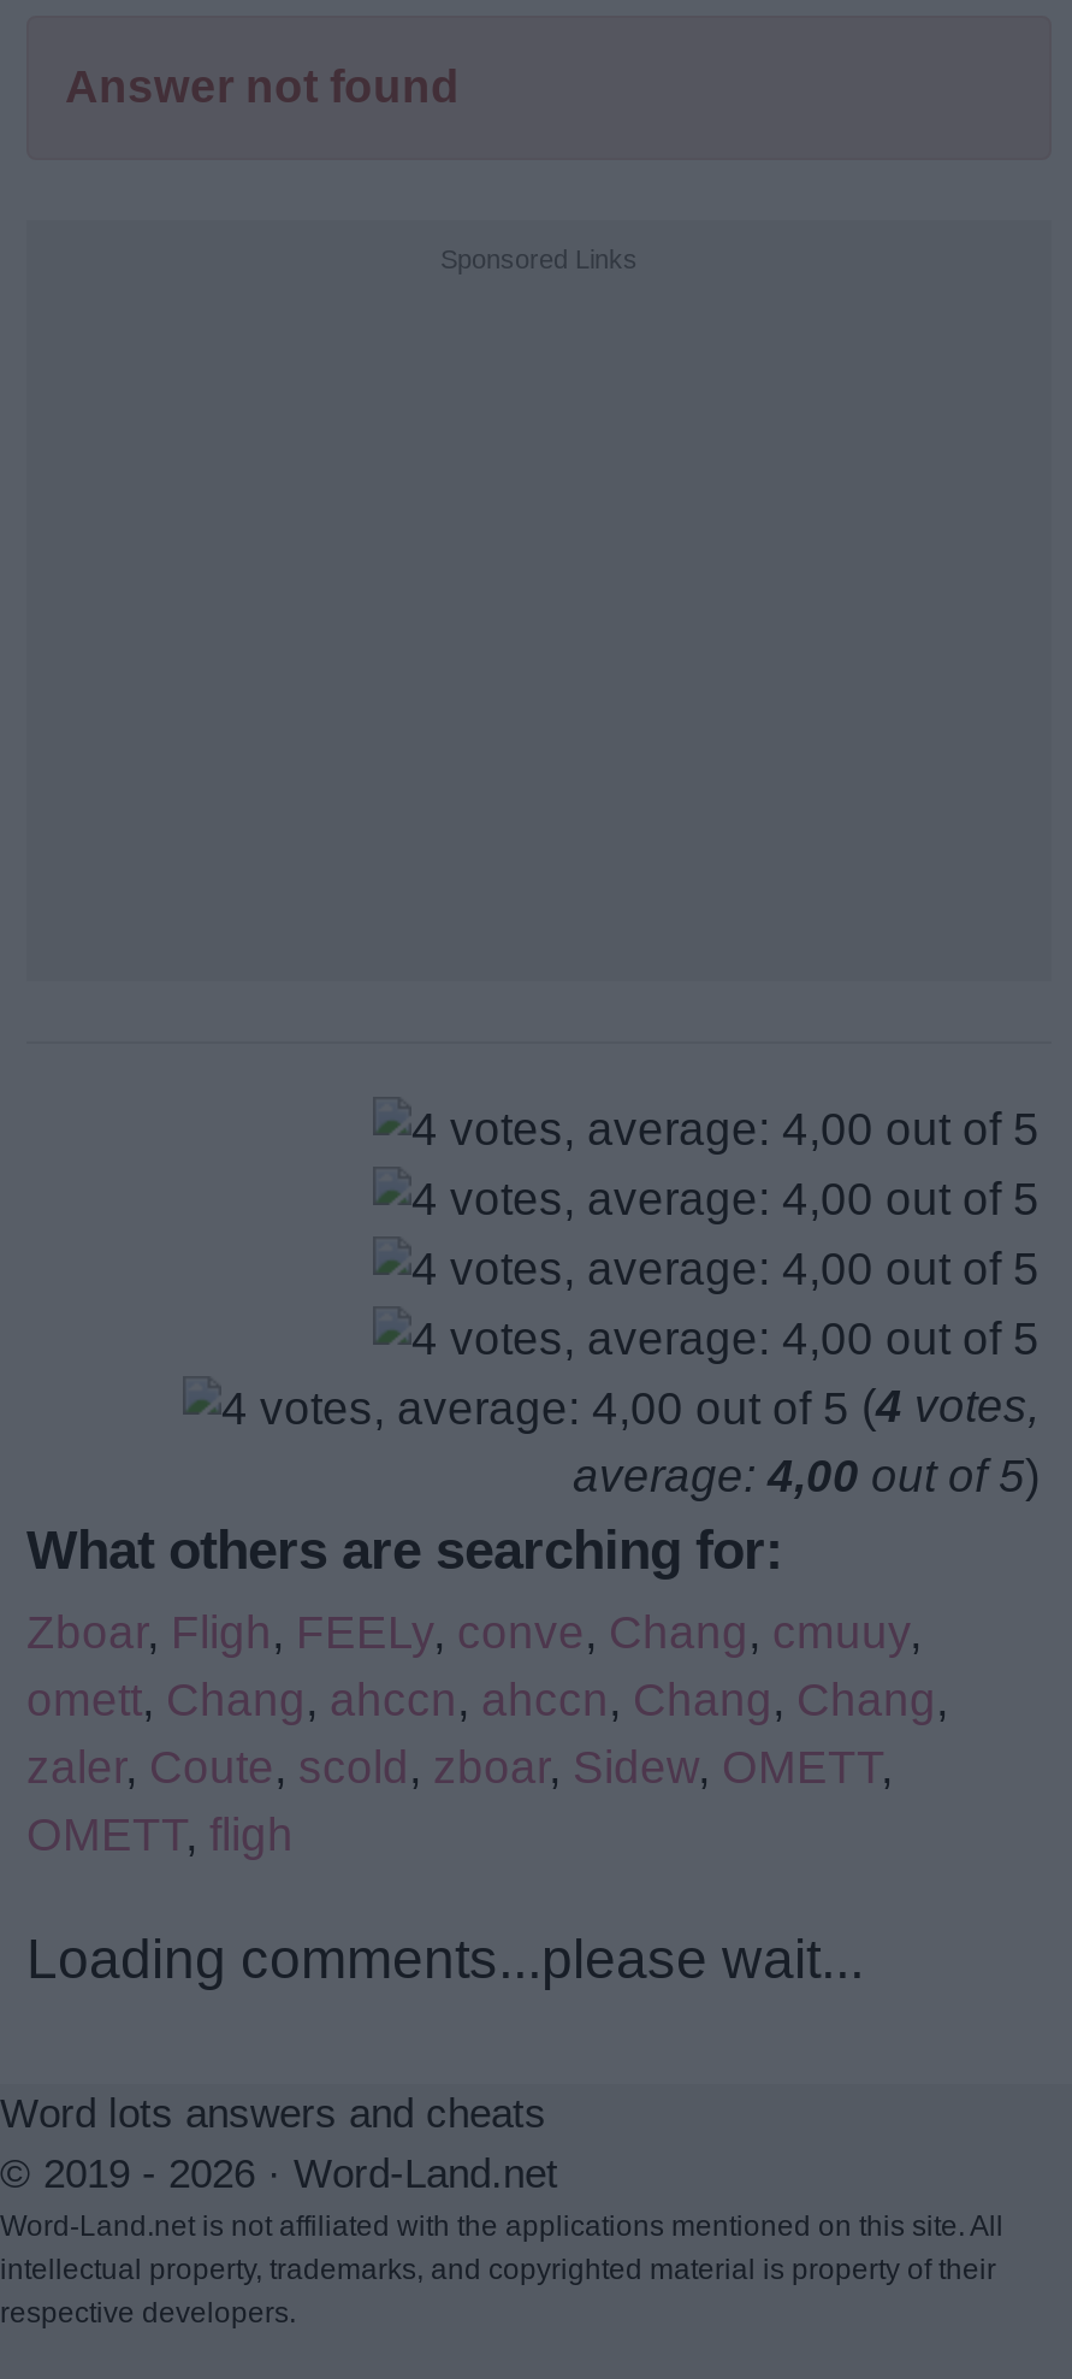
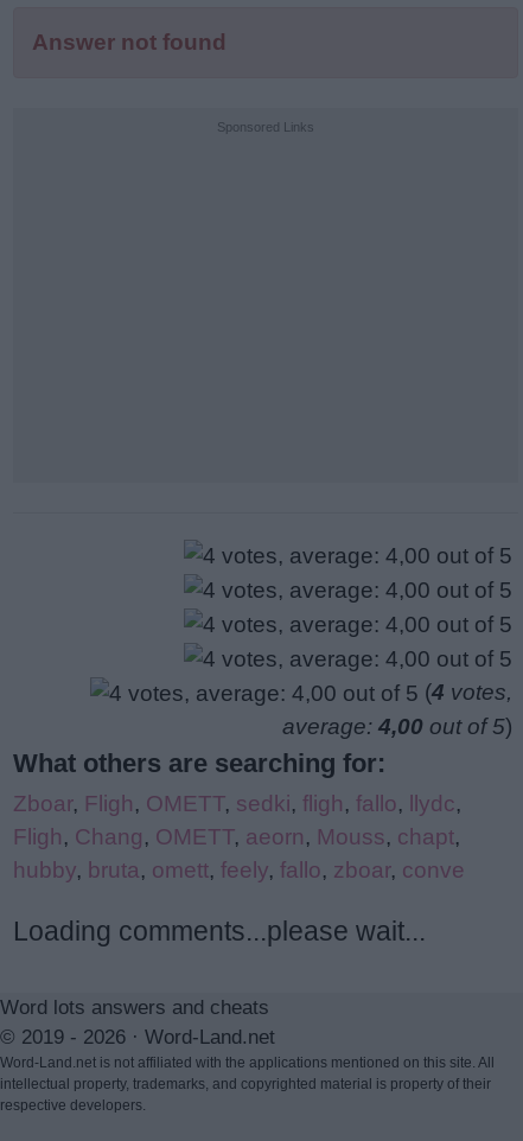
- Zboar, Fligh, FEELy, conve, Chang, cmuuy,
- omett, Chang, ahccn, ahccn, Chang, Chang,
- zaler, Coute, scold, zboar, Sidew, OMETT,
- OMETT, fligh
+ Zboar, Fligh, OMETT, sedki, fligh, fallo, llydc,
+ Fligh, Chang, OMETT, aeorn, Mouss, chapt,
+ hubby, bruta, omett, feely, fallo, zboar, conve
